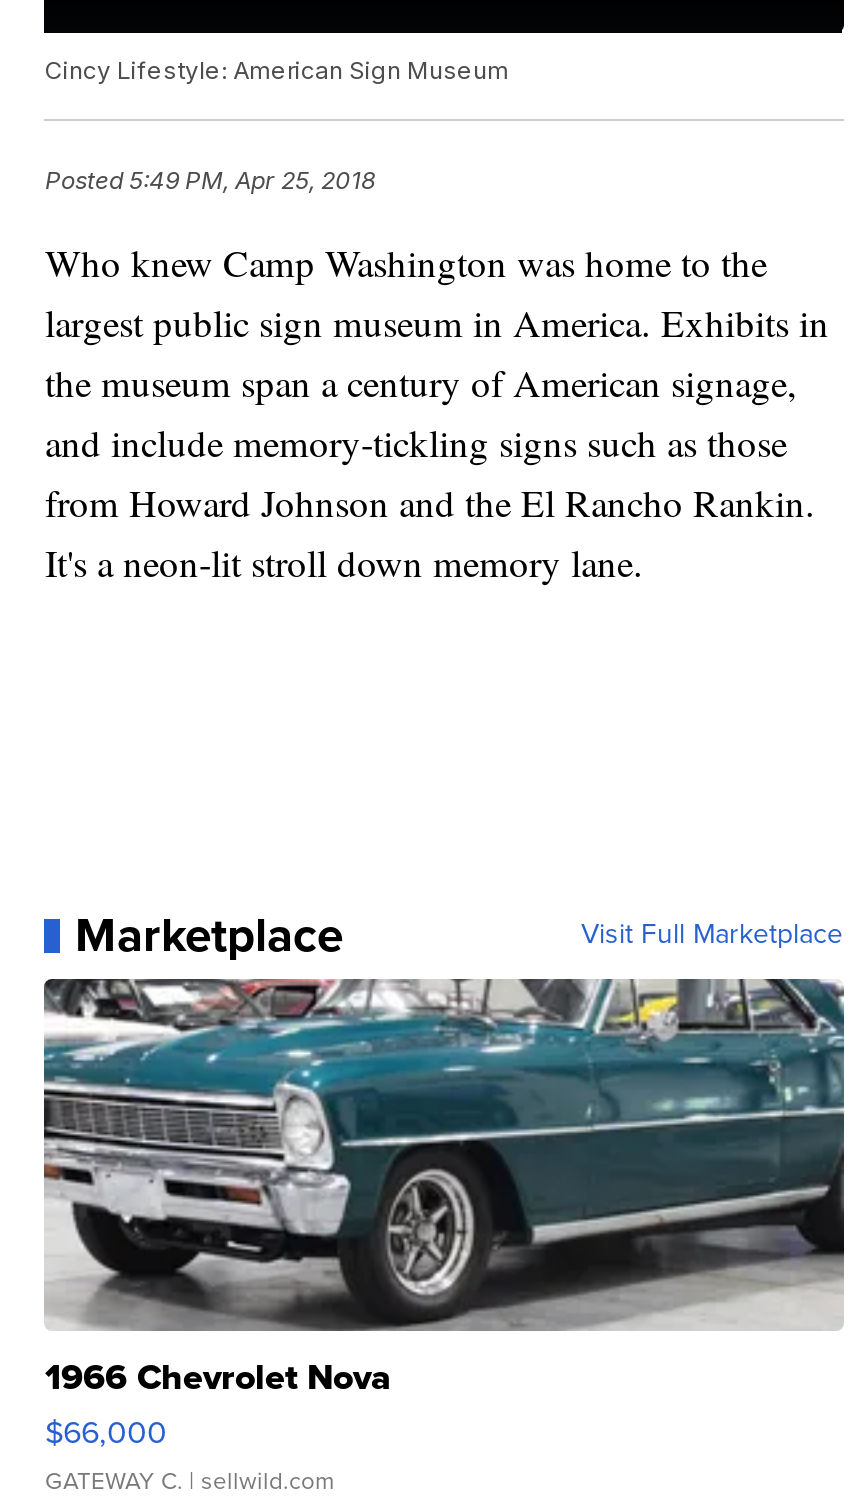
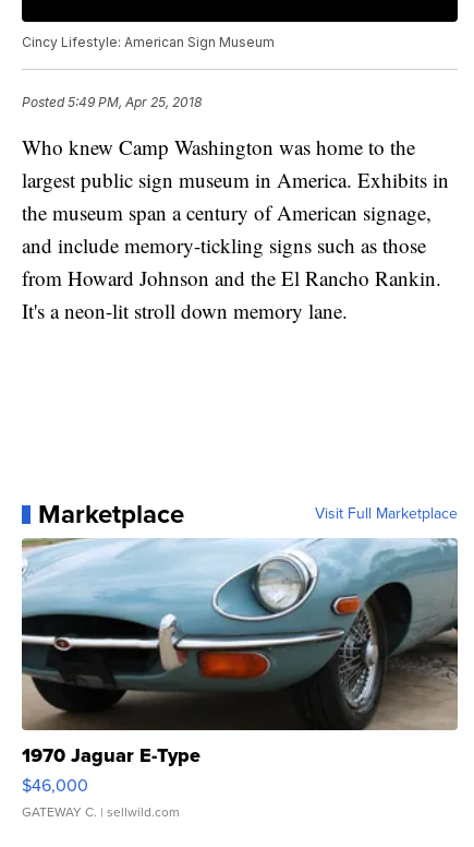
- [image]
- 1966 Chevrolet Nova
- $66,000
+ [image]
+ 1970 Jaguar E-Type
+ $46,000
